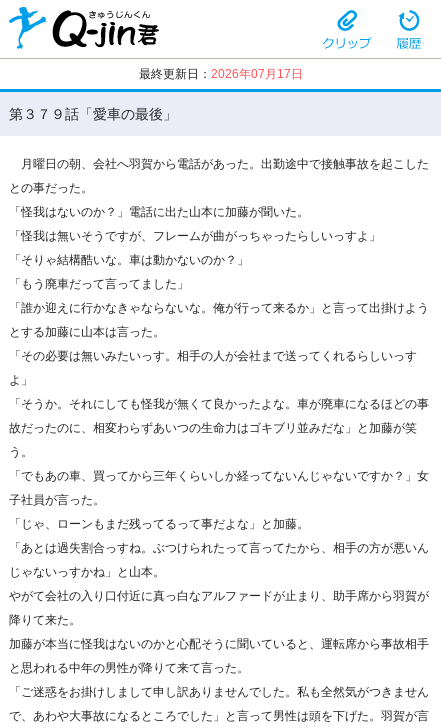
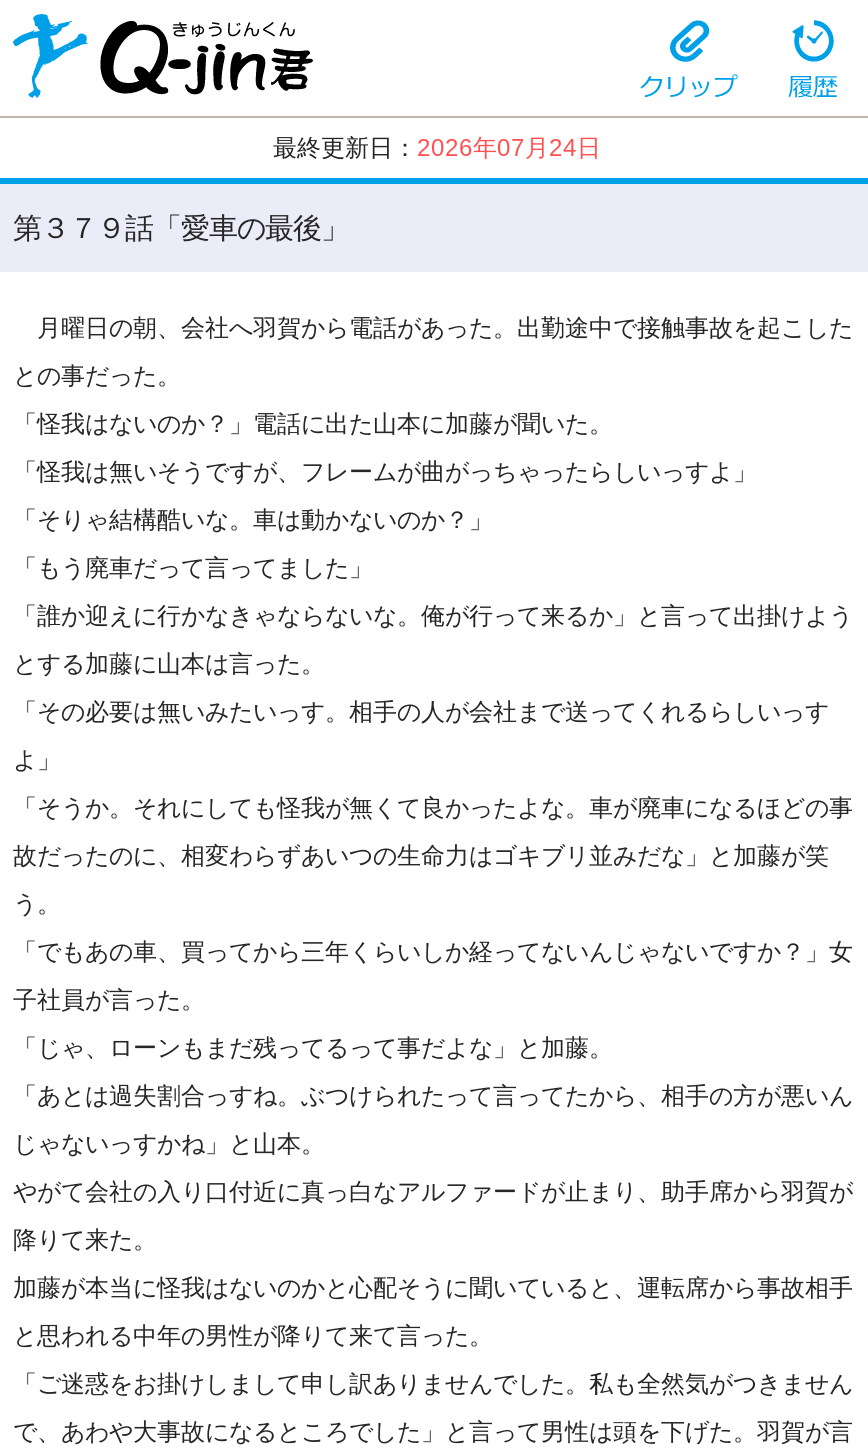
- 最終更新日：2026年07月17日
+ 最終更新日：2026年07月24日
